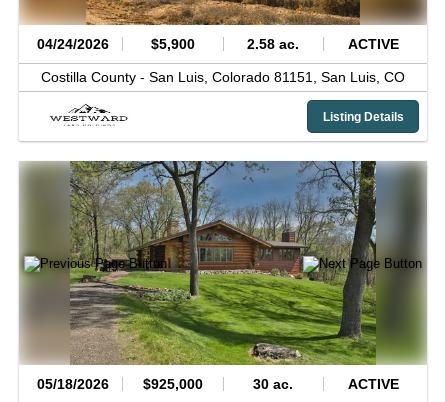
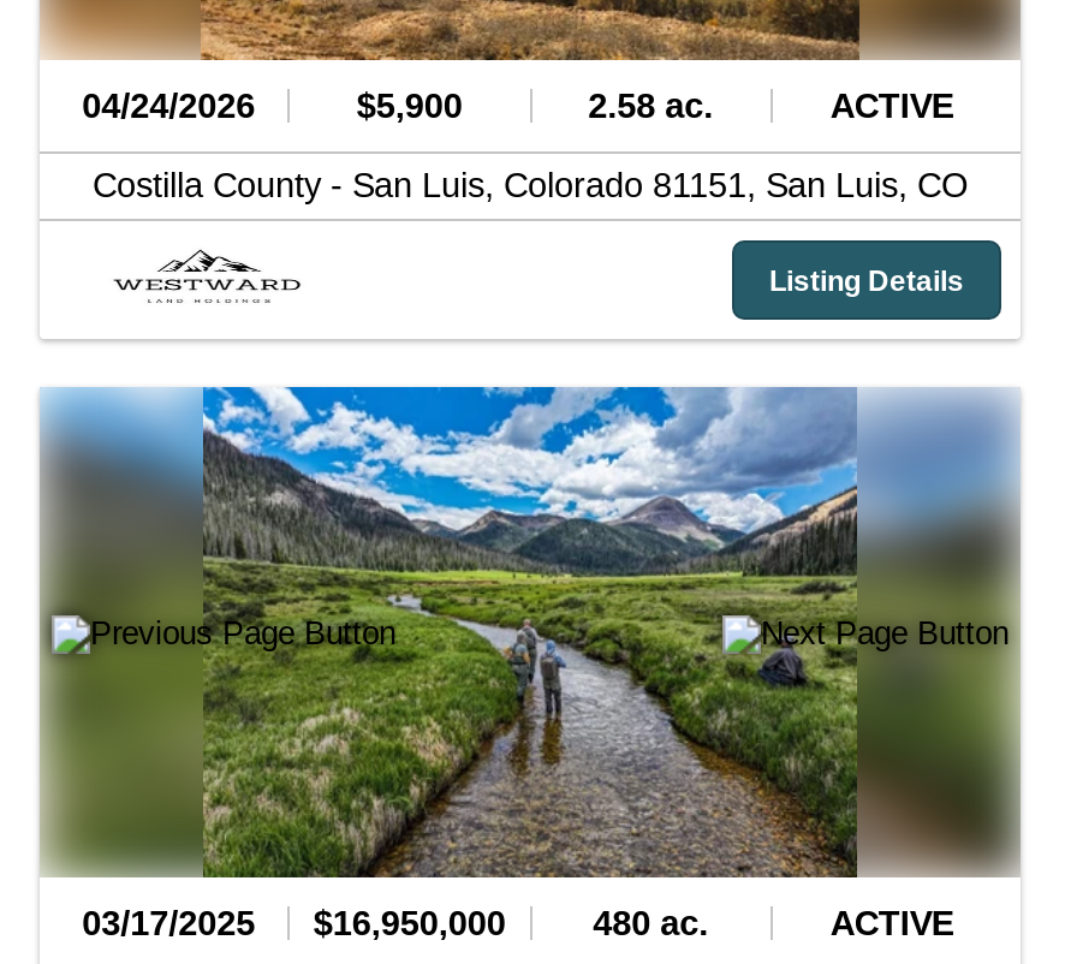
- [image]
- 05/18/2026
+ [image]
+ 03/17/2025

- $925,000
+ $16,950,000

- 30 ac.
+ 480 ac.
